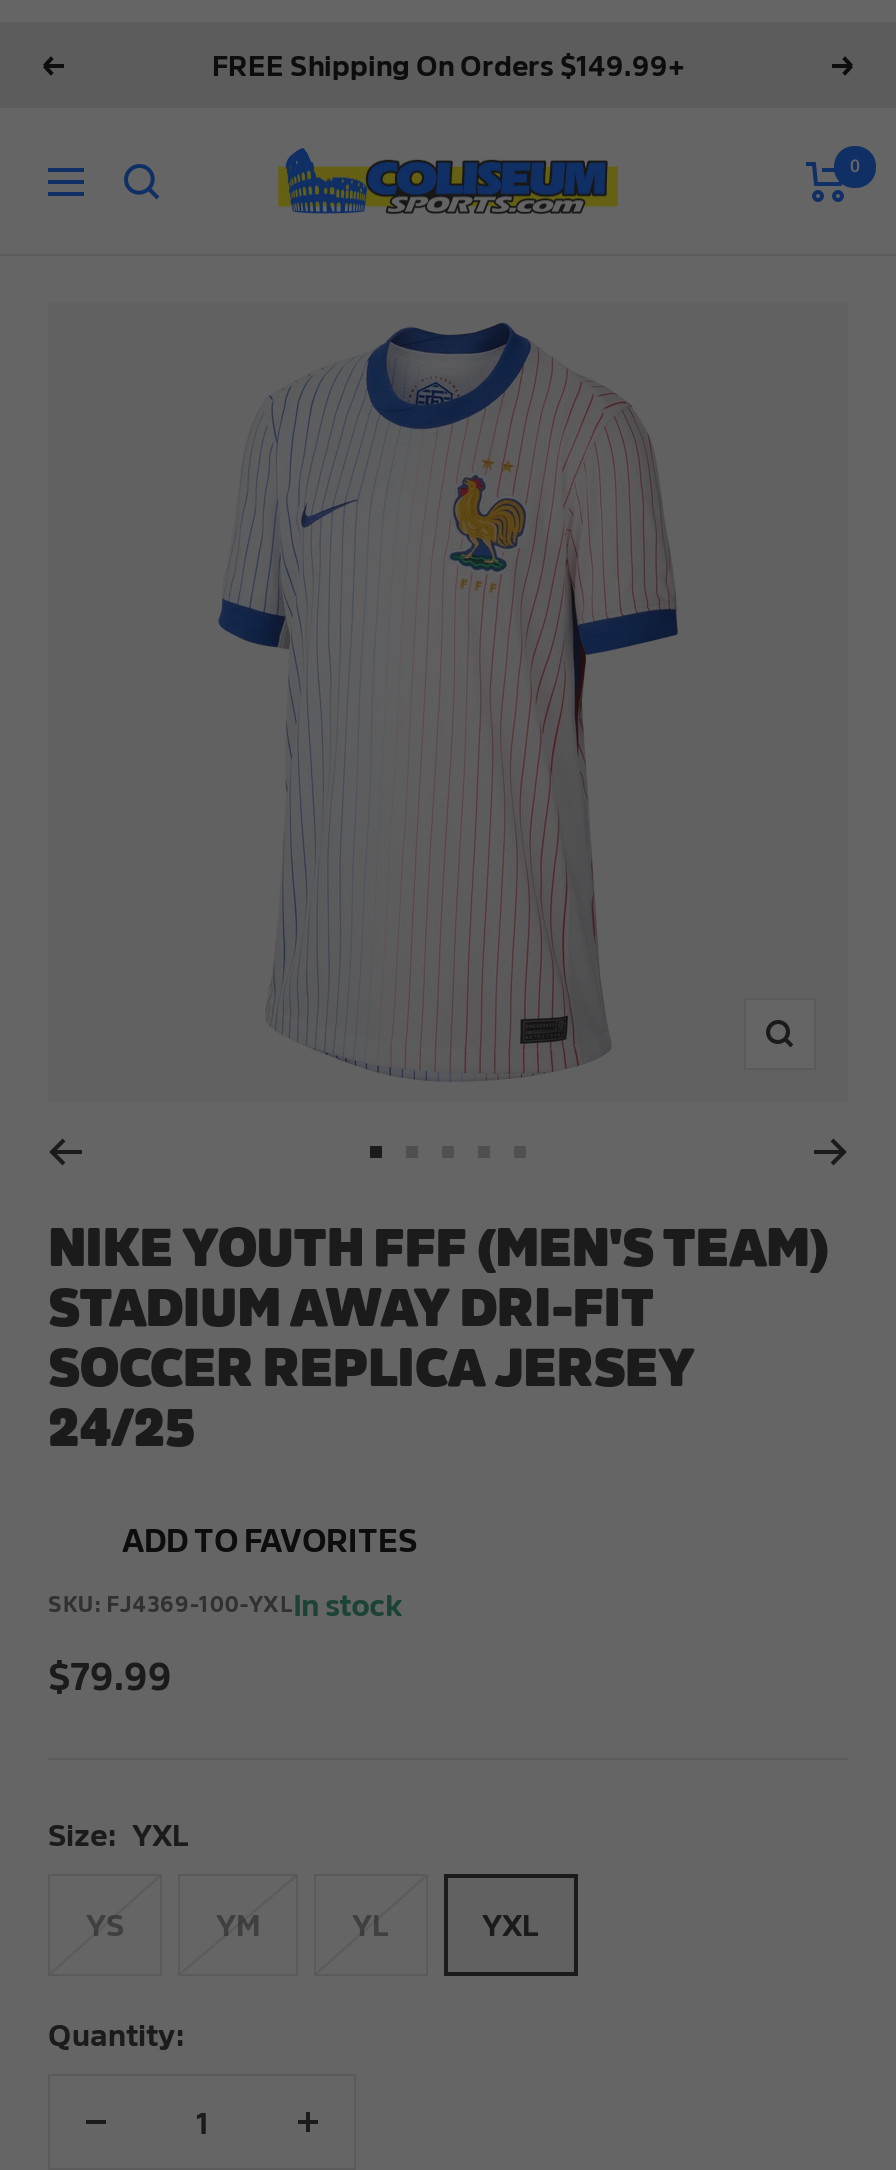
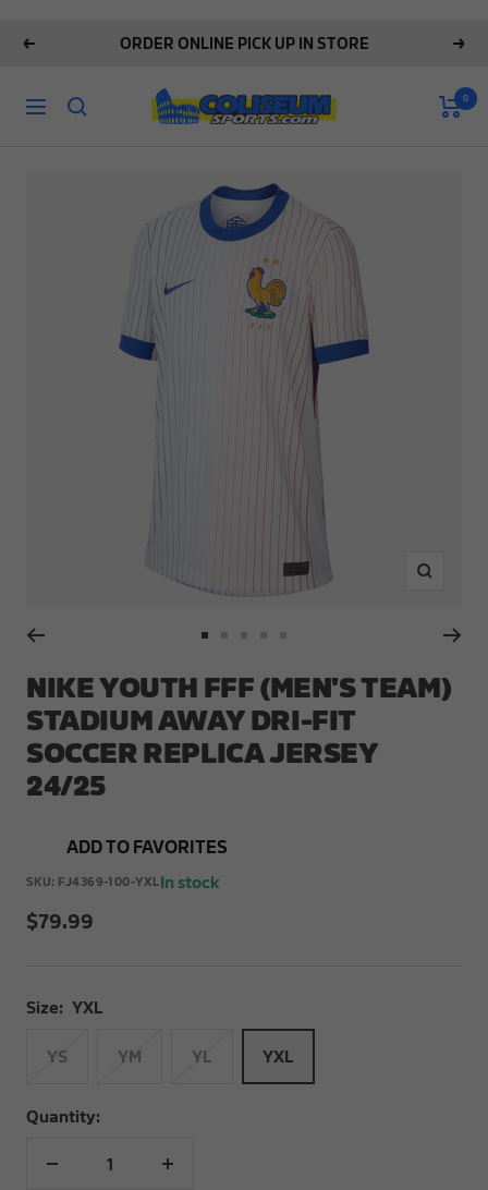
- FREE Shipping On Orders $149.99+
+ ORDER ONLINE PICK UP IN STORE
